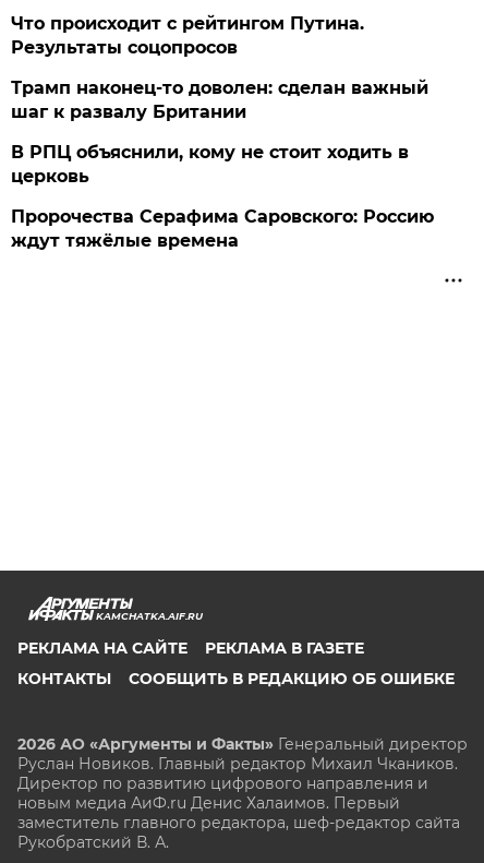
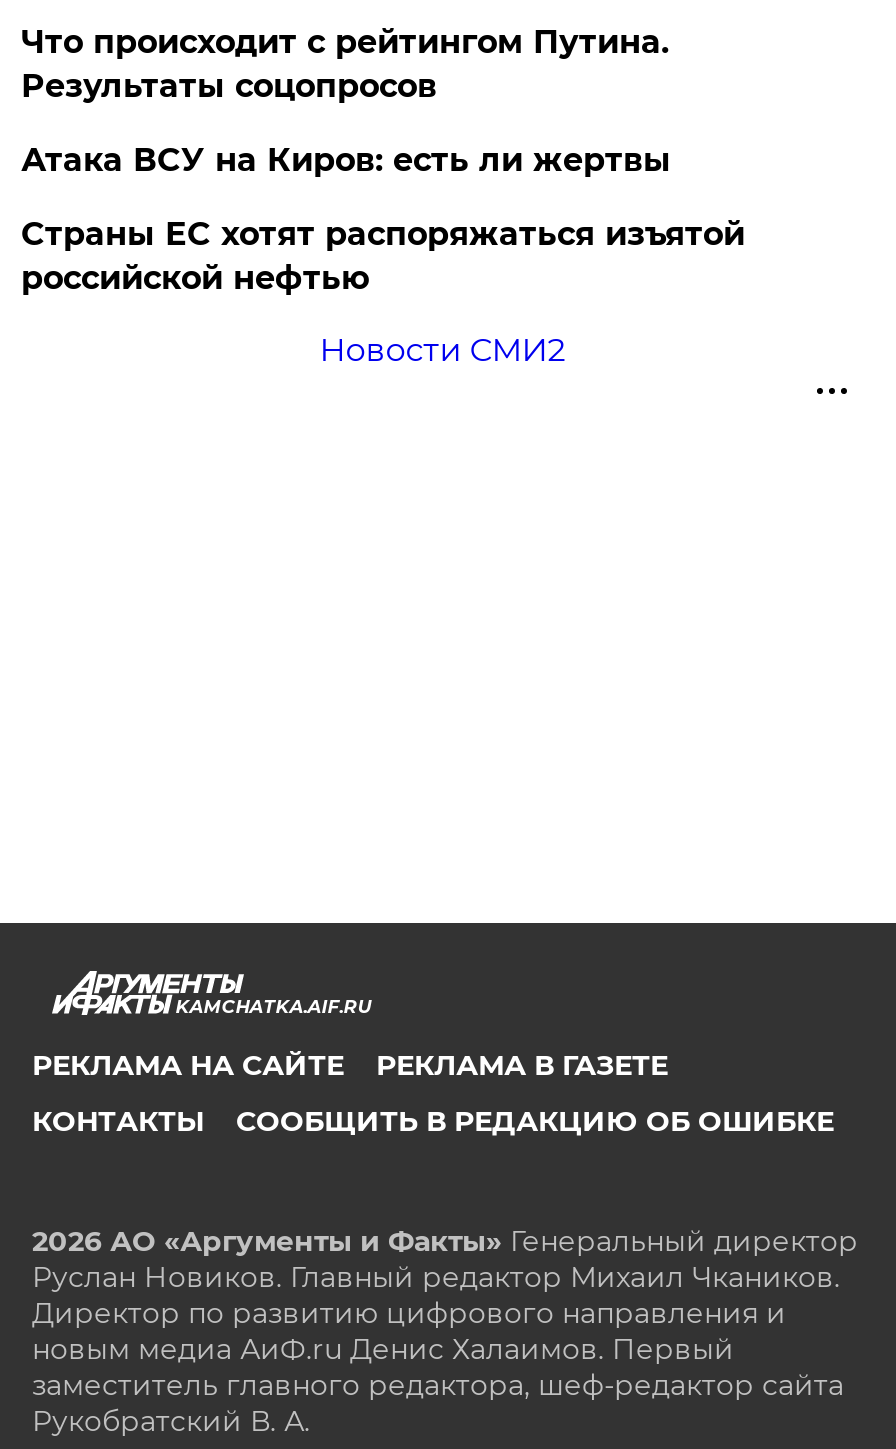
- Трамп наконец-то доволен: сделан важный
- шаг к развалу Британии
+ Атака ВСУ на Киров: есть ли жертвы

- В РПЦ объяснили, кому не стоит ходить в
- церковь
+ Страны ЕС хотят распоряжаться изъятой
+ российской нефтью

- Пророчества Серафима Саровского: Россию
- ждут тяжёлые времена
+ Новости СМИ2
